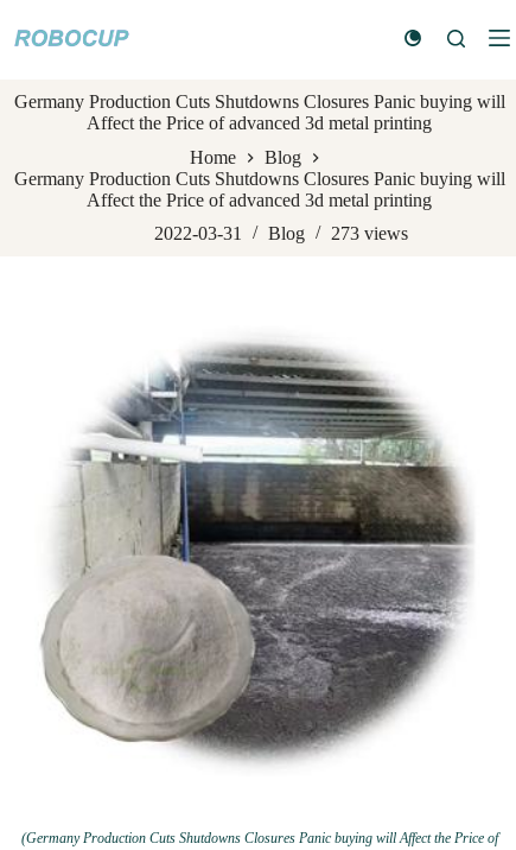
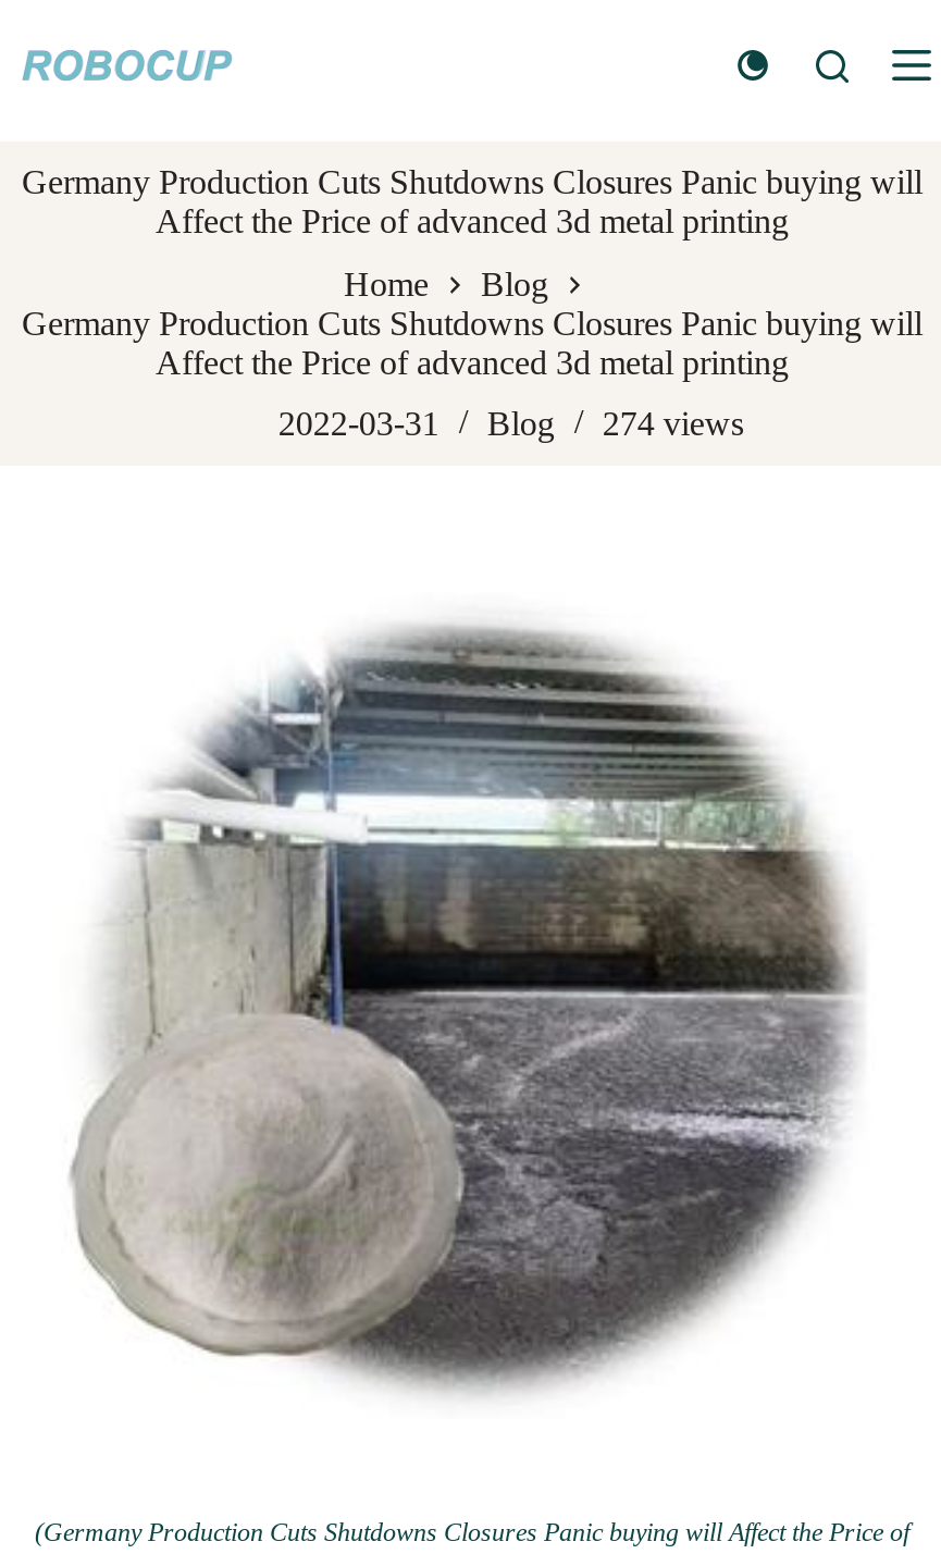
- 2022-03-31 Blog 273 views
+ 2022-03-31 Blog 274 views
